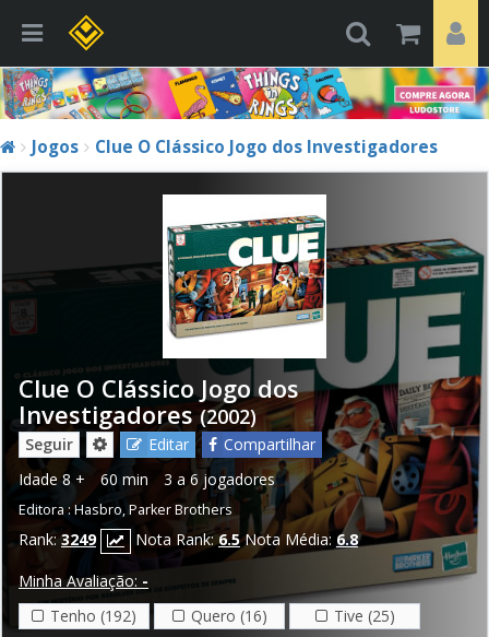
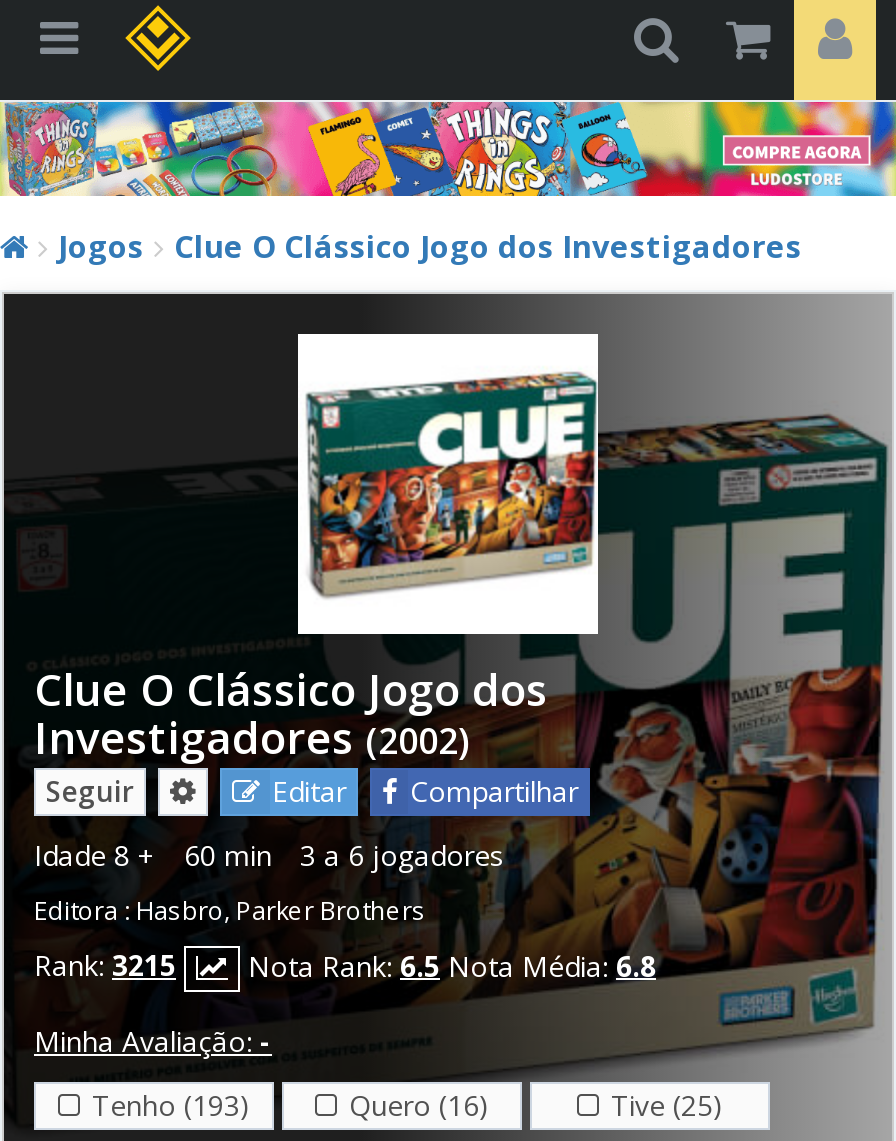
- Rank: 3249 Nota Rank: 6.5 Nota Média: 6.8
+ Rank: 3215 Nota Rank: 6.5 Nota Média: 6.8

- Tenho (192)
+ Tenho (193)
